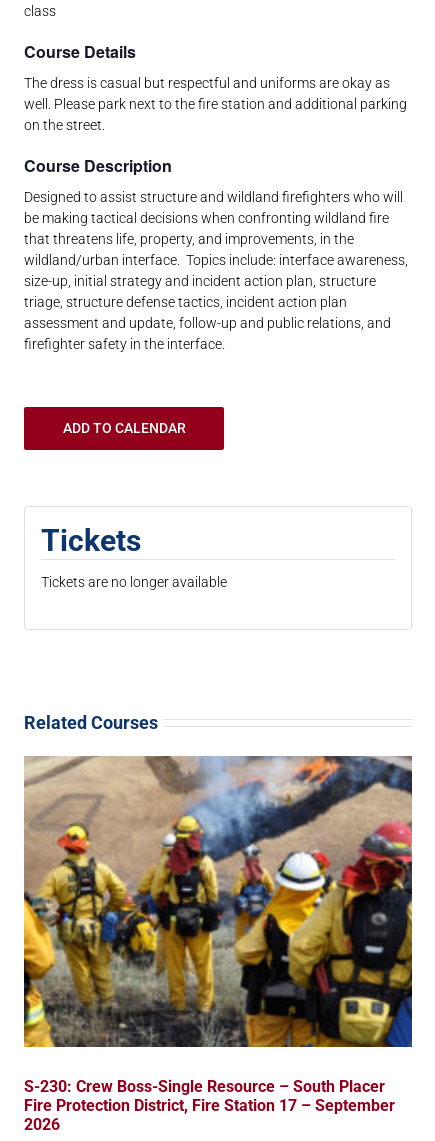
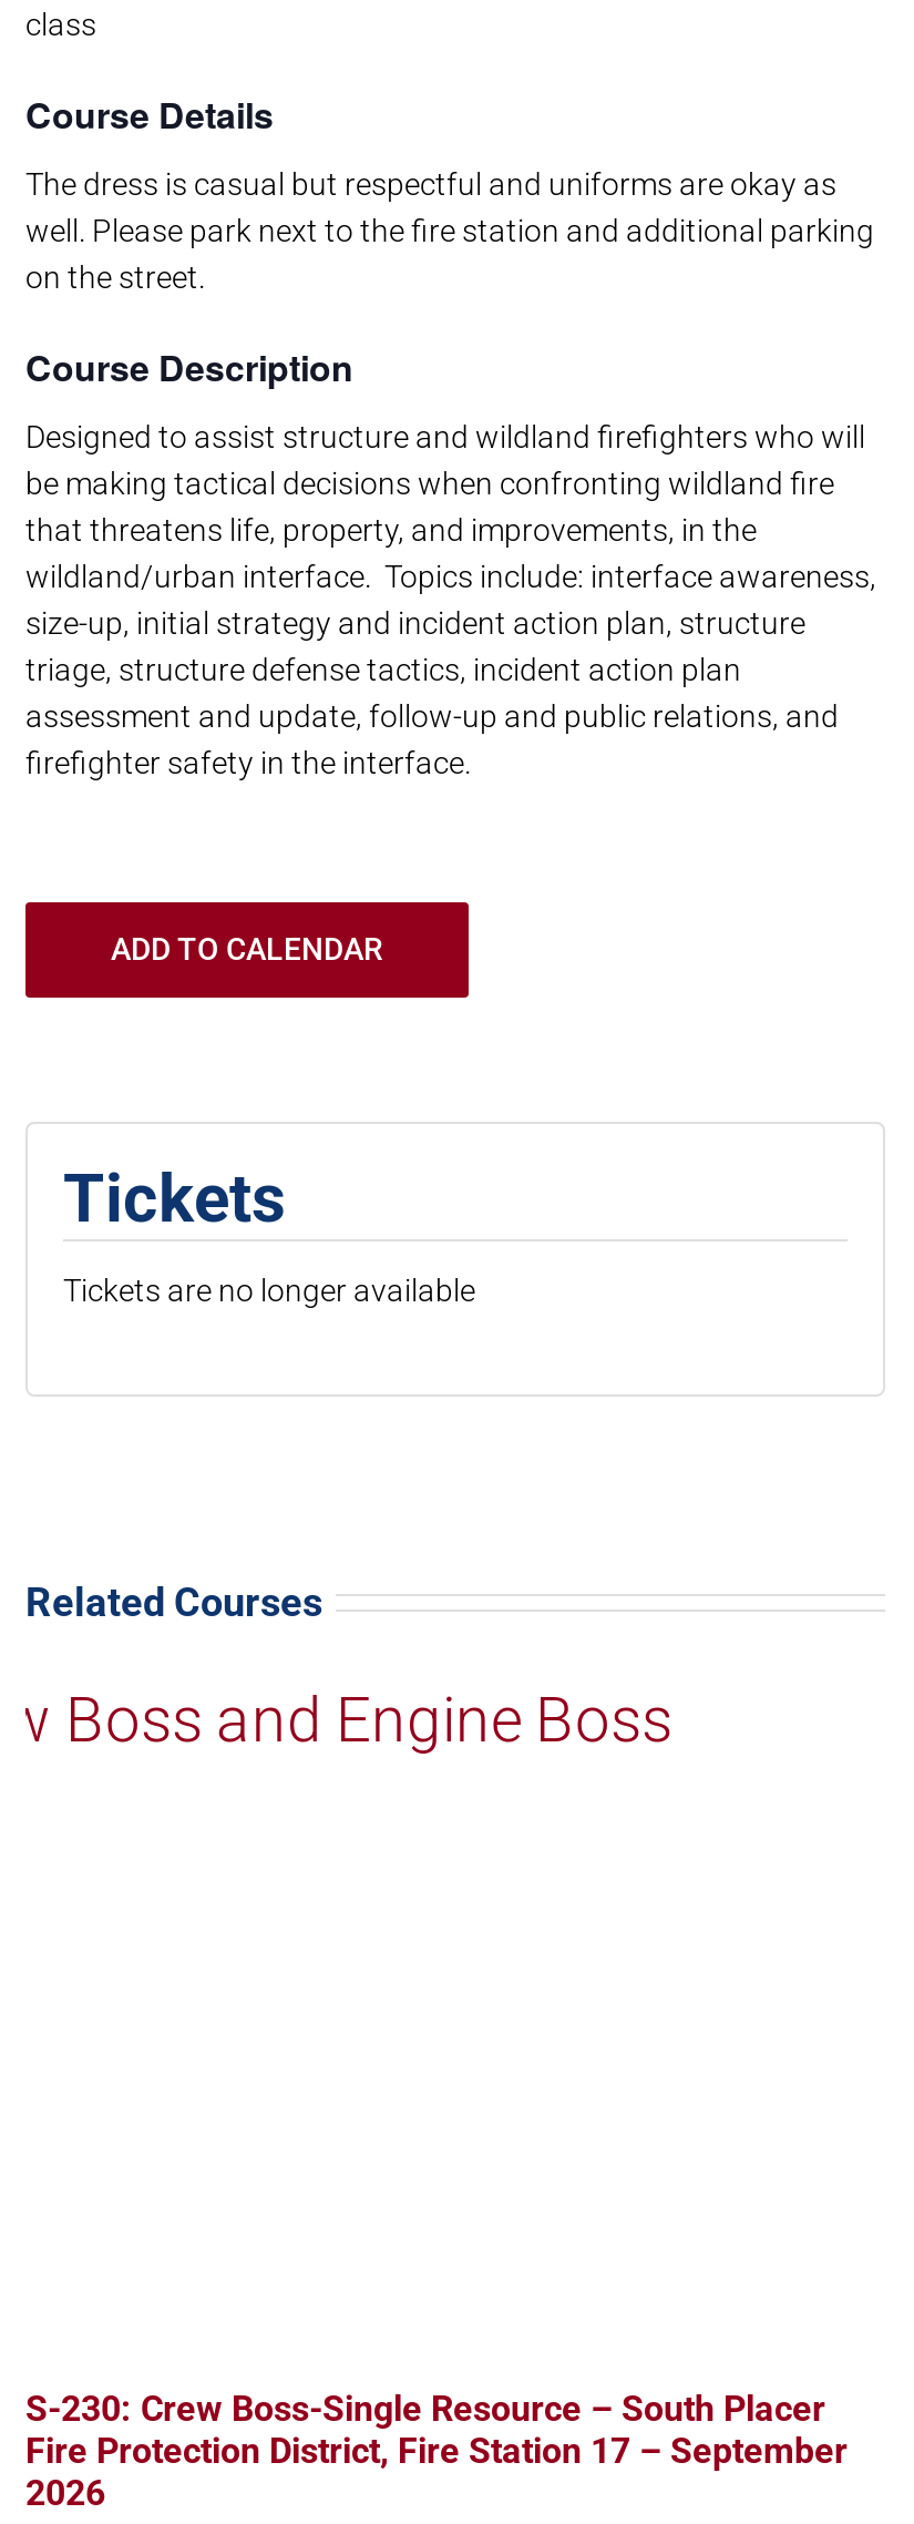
- [image]
